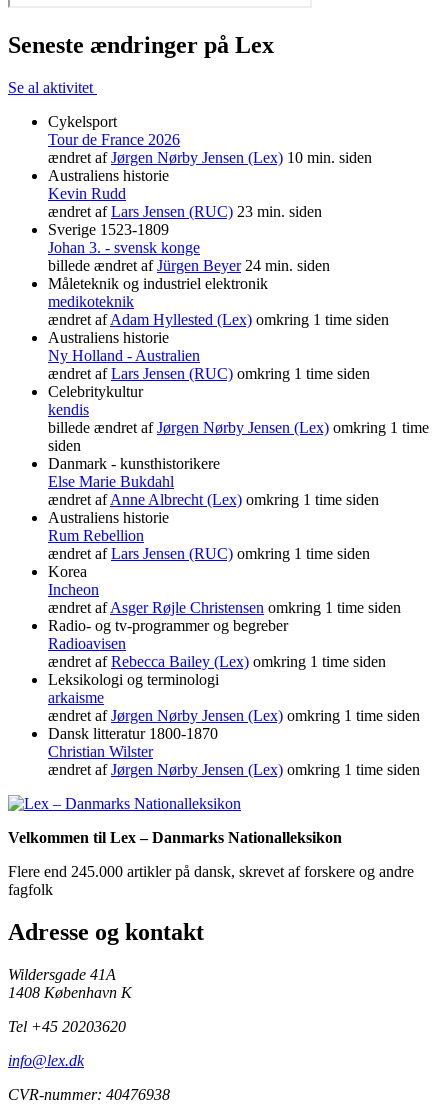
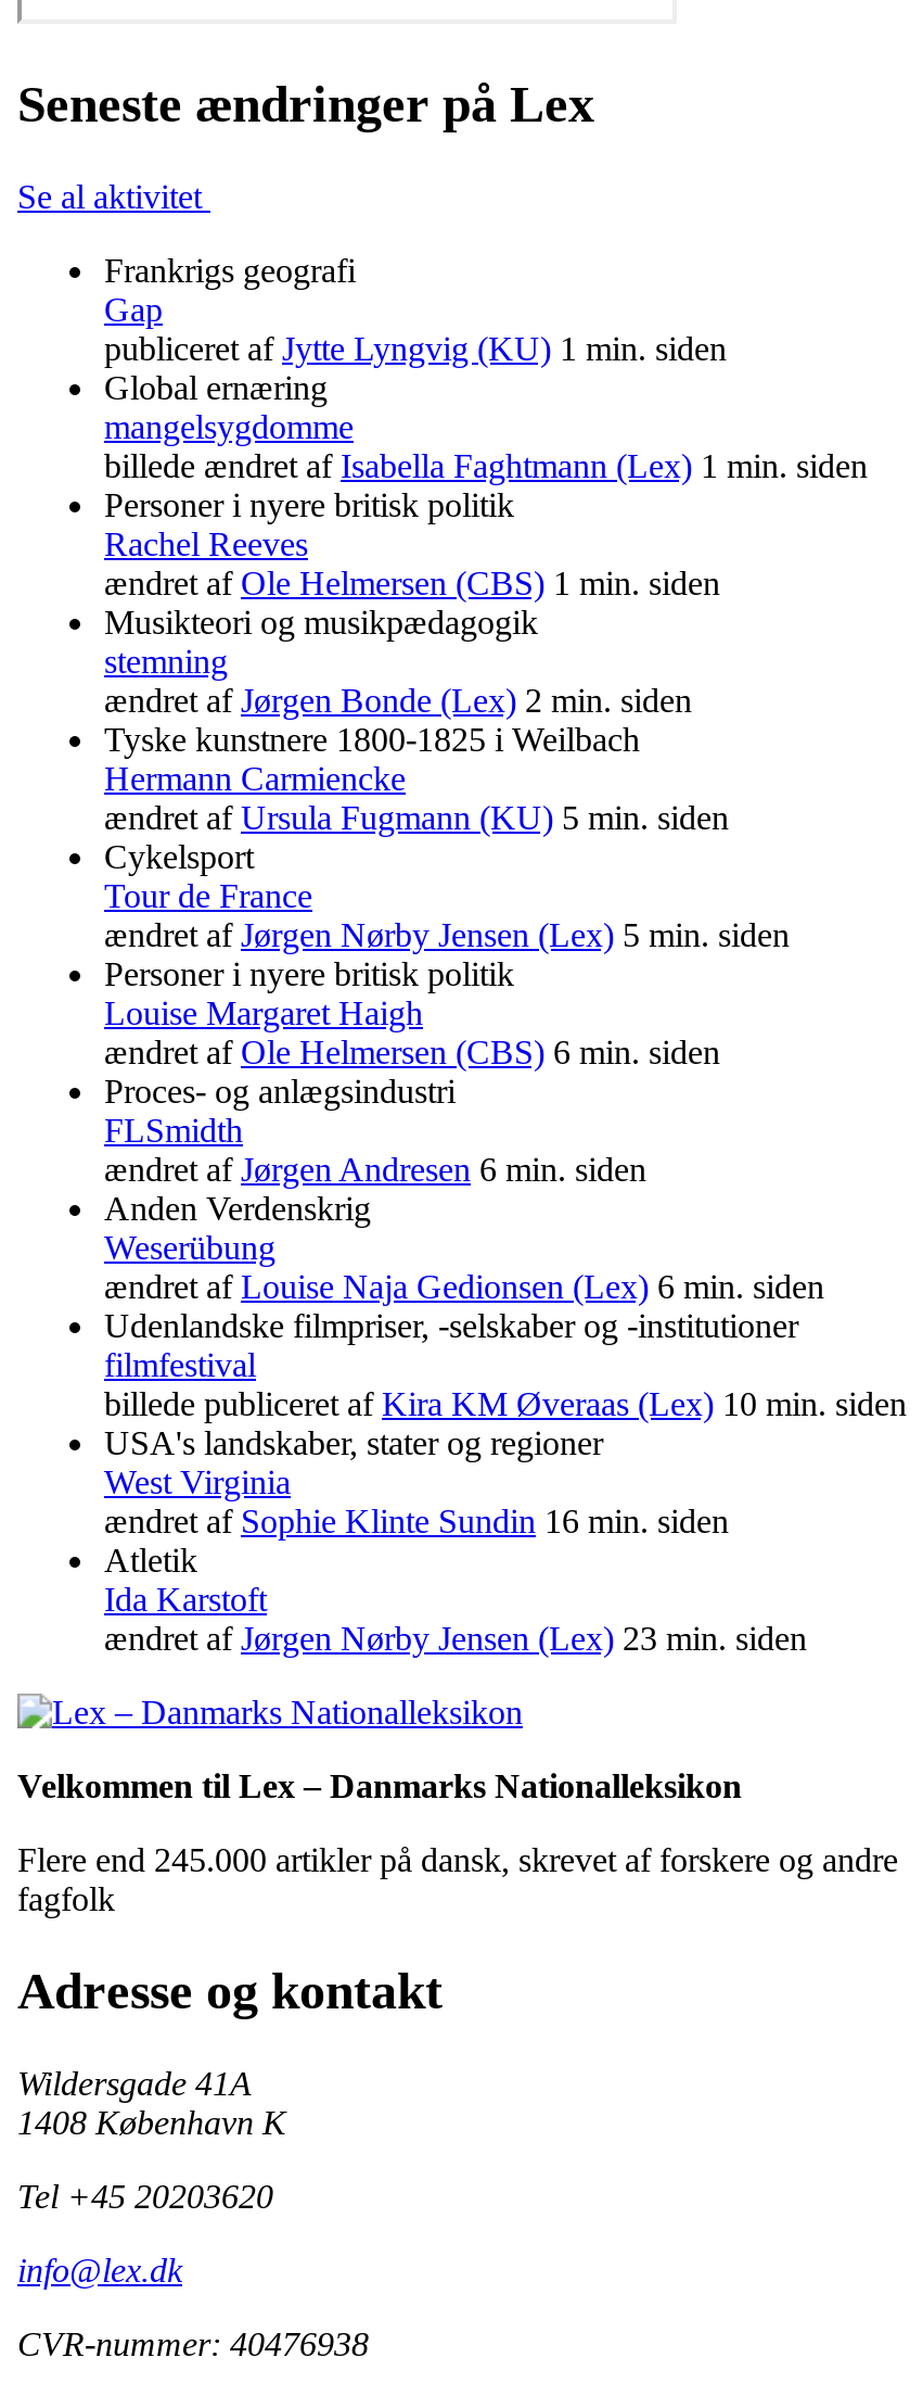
+ Frankrigs geografi
+ Gap
+ publiceret af Jytte Lyngvig (KU) 1 min. siden
+ Global ernæring
+ mangelsygdomme
+ billede ændret af Isabella Faghtmann (Lex) 1 min. siden
+ Personer i nyere britisk politik
+ Rachel Reeves
+ ændret af Ole Helmersen (CBS) 1 min. siden
+ Musikteori og musikpædagogik
+ stemning
+ ændret af Jørgen Bonde (Lex) 2 min. siden
+ Tyske kunstnere 1800-1825 i Weilbach
+ Hermann Carmiencke
+ ændret af Ursula Fugmann (KU) 5 min. siden

moved down: Cykelsport

- Tour de France 2026
- ændret af Jørgen Nørby Jensen (Lex) 10 min. siden
- Australiens historie
- Kevin Rudd
- ændret af Lars Jensen (RUC) 23 min. siden
- Sverige 1523-1809
- Johan 3. - svensk konge
- billede ændret af Jürgen Beyer 24 min. siden
- Måleteknik og industriel elektronik
- medikoteknik
- ændret af Adam Hyllested (Lex) omkring 1 time siden
- Australiens historie
- Ny Holland - Australien
- ændret af Lars Jensen (RUC) omkring 1 time siden
- Celebritykultur
- kendis
- billede ændret af Jørgen Nørby Jensen (Lex) omkring 1 time
- siden
- Danmark - kunsthistorikere
- Else Marie Bukdahl
- ændret af Anne Albrecht (Lex) omkring 1 time siden
- Australiens historie
- Rum Rebellion
- ændret af Lars Jensen (RUC) omkring 1 time siden
- Korea
- Incheon
- ændret af Asger Røjle Christensen omkring 1 time siden
- Radio- og tv-programmer og begreber
- Radioavisen
- ændret af Rebecca Bailey (Lex) omkring 1 time siden
- Leksikologi og terminologi
- arkaisme
- ændret af Jørgen Nørby Jensen (Lex) omkring 1 time siden
- Dansk litteratur 1800-1870
- Christian Wilster
- ændret af Jørgen Nørby Jensen (Lex) omkring 1 time siden
+ Tour de France
+ ændret af Jørgen Nørby Jensen (Lex) 5 min. siden
+ Personer i nyere britisk politik
+ Louise Margaret Haigh
+ ændret af Ole Helmersen (CBS) 6 min. siden
+ Proces- og anlægsindustri
+ FLSmidth
+ ændret af Jørgen Andresen 6 min. siden
+ Anden Verdenskrig
+ Weserübung
+ ændret af Louise Naja Gedionsen (Lex) 6 min. siden
+ Udenlandske filmpriser, -selskaber og -institutioner
+ filmfestival
+ billede publiceret af Kira KM Øveraas (Lex) 10 min. siden
+ USA's landskaber, stater og regioner
+ West Virginia
+ ændret af Sophie Klinte Sundin 16 min. siden
+ Atletik
+ Ida Karstoft
+ ændret af Jørgen Nørby Jensen (Lex) 23 min. siden
